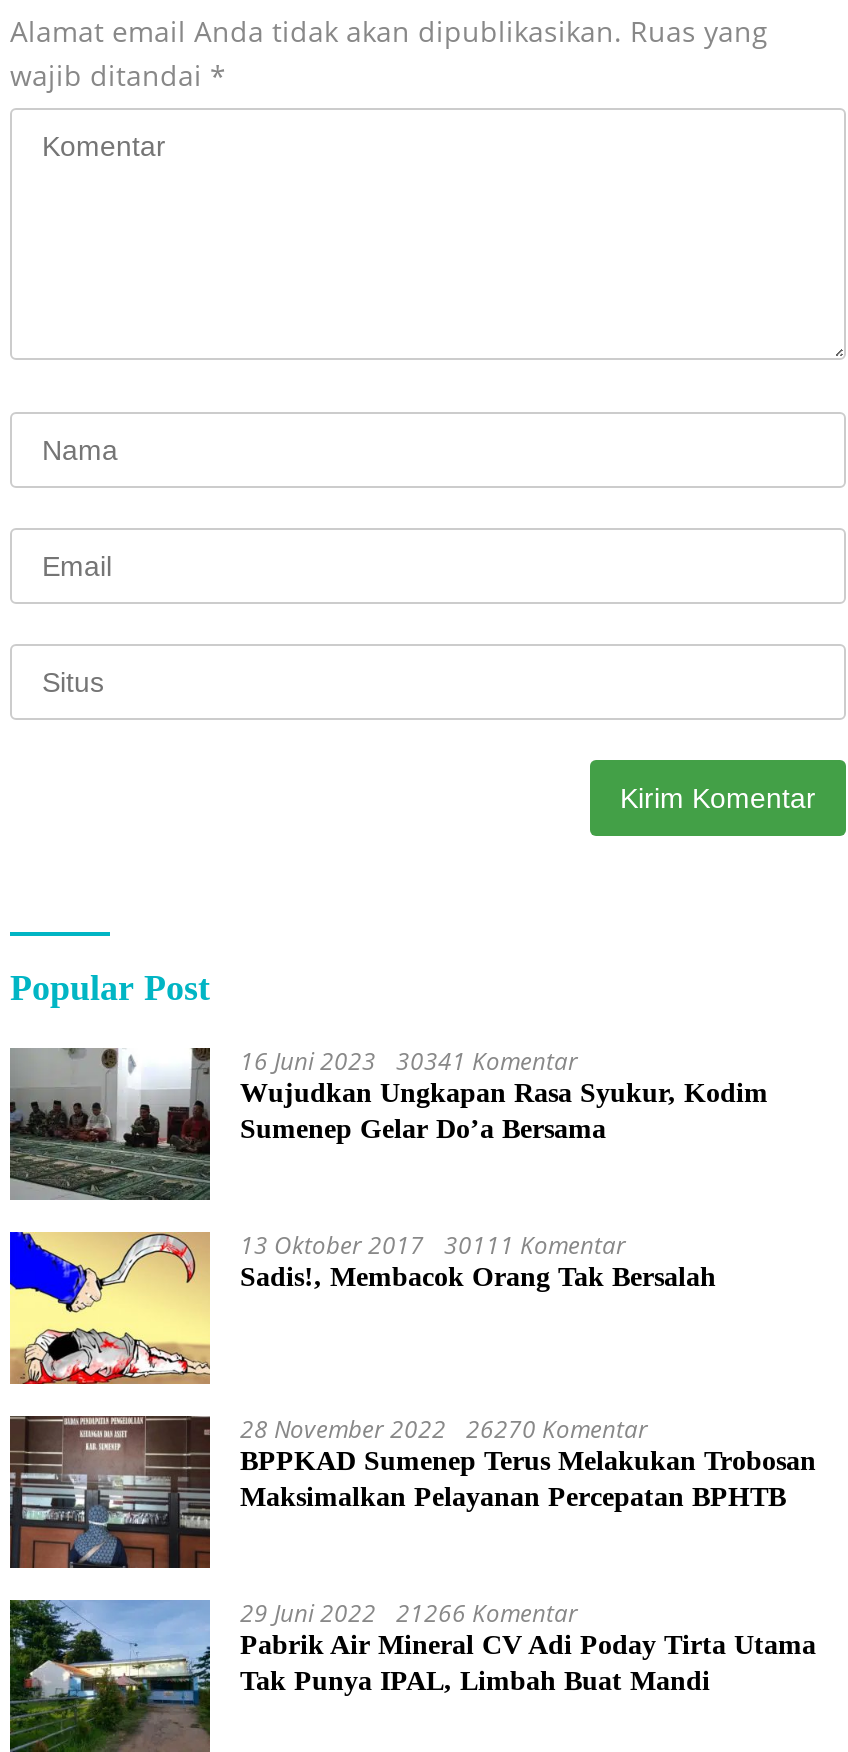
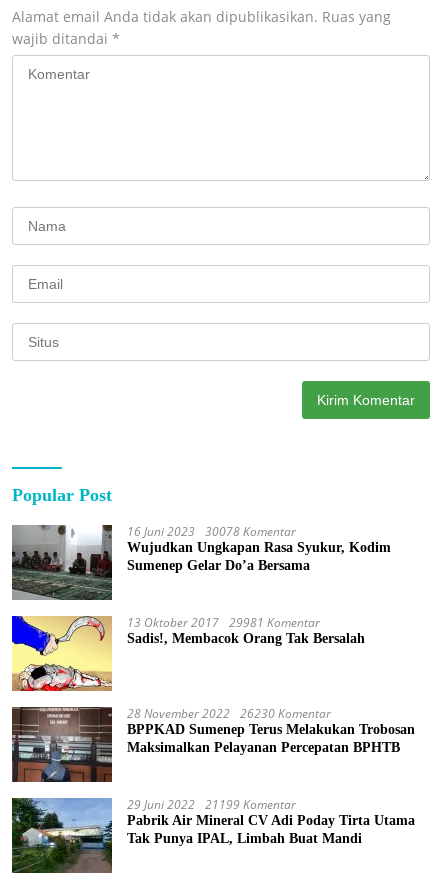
- 16 Juni 2023 30341 Komentar
+ 16 Juni 2023 30078 Komentar

- 13 Oktober 2017 30111 Komentar
+ 13 Oktober 2017 29981 Komentar

- 28 November 2022 26270 Komentar
+ 28 November 2022 26230 Komentar

- 29 Juni 2022 21266 Komentar
+ 29 Juni 2022 21199 Komentar
